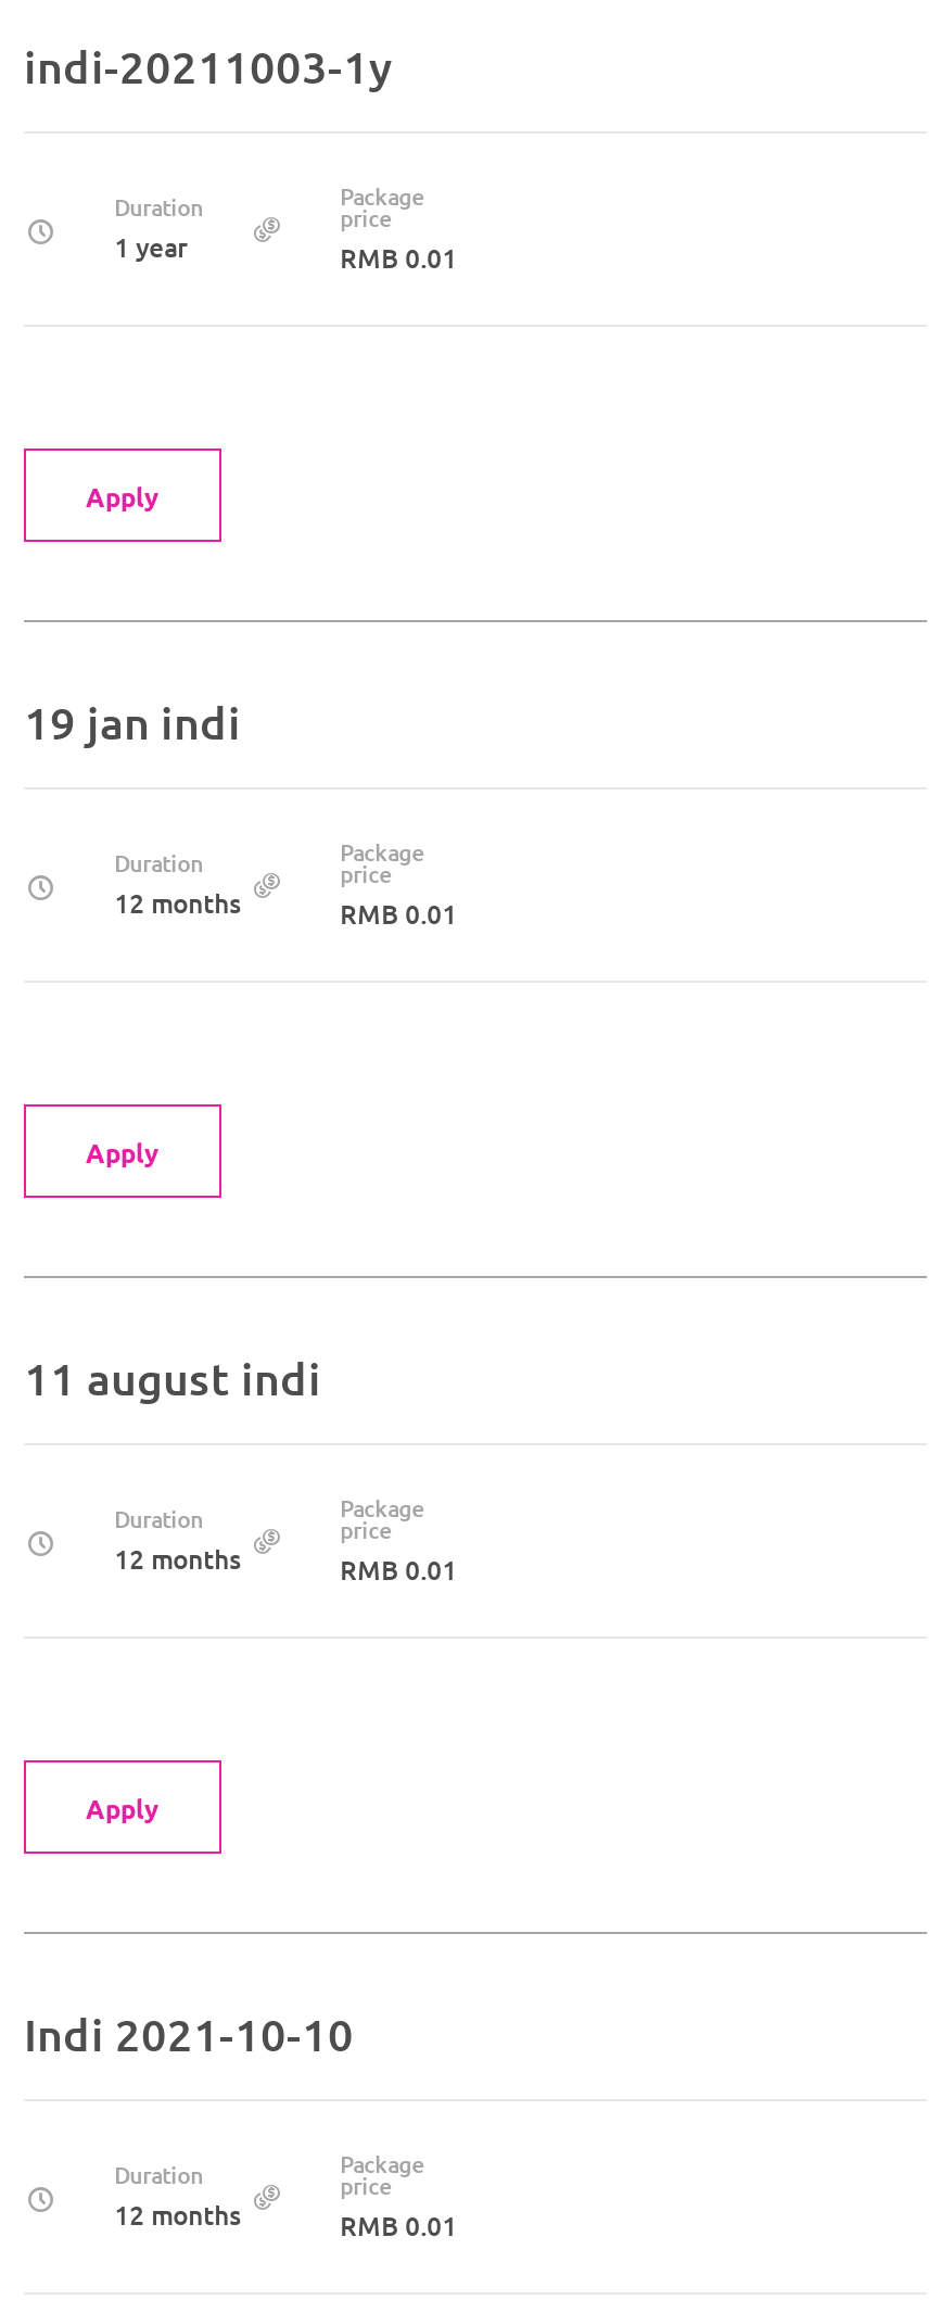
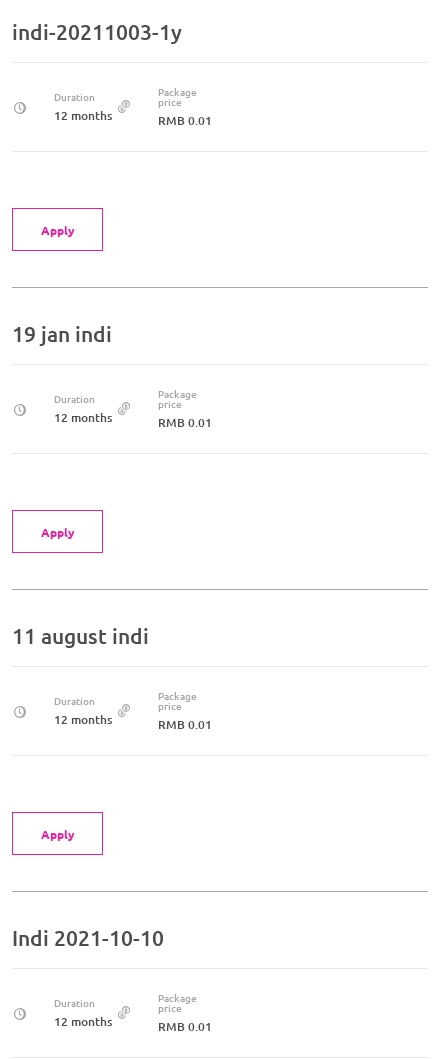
- 1 year
+ 12 months
